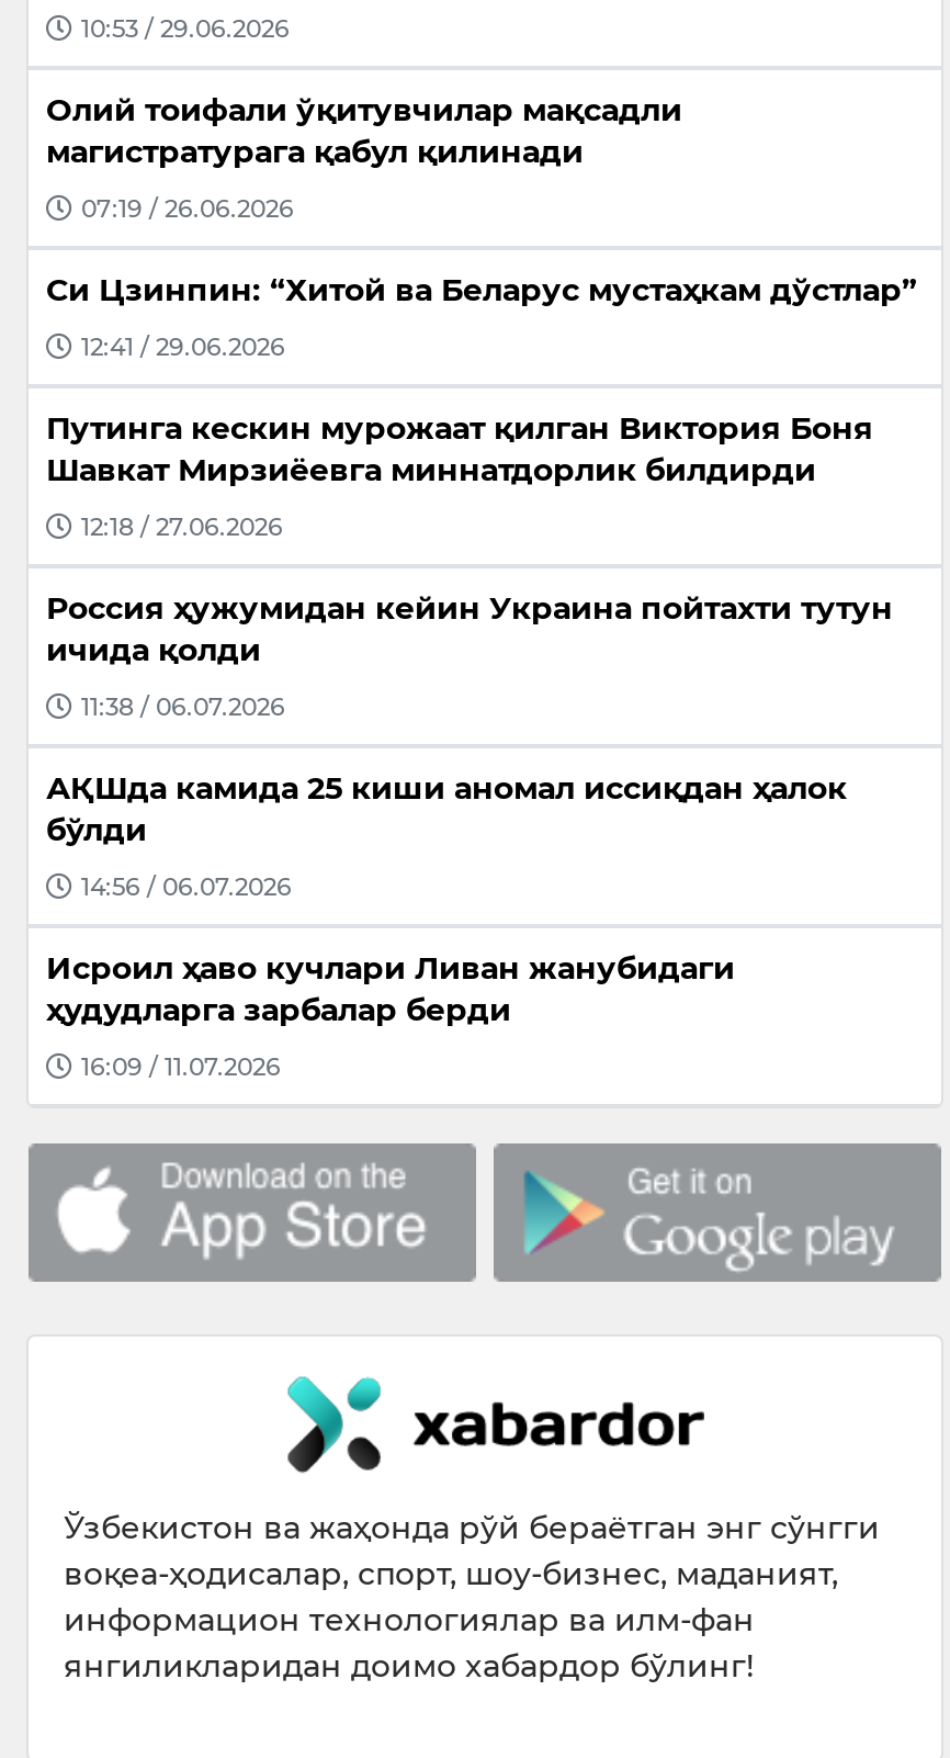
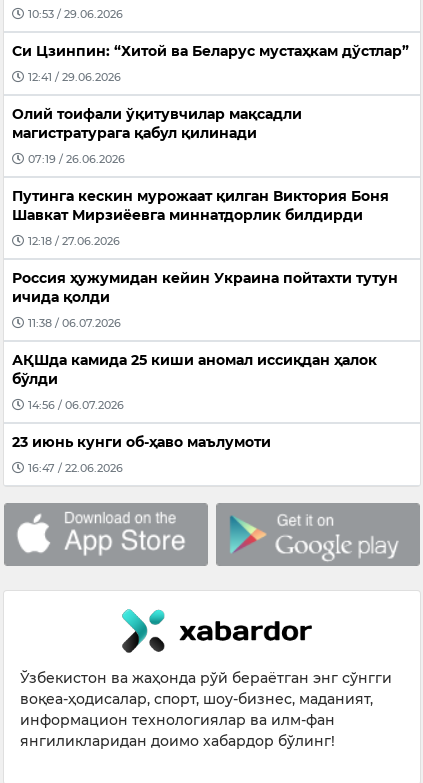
moved down: Олий тоифали ўқитувчилар мақсадли | магистратурага қабул қилинади | 07:19 / 26.06.2026

moved up: Си Цзинпин: “Хитой ва Беларус мустаҳкам дўстлар” | 12:41 / 29.06.2026

- Исроил ҳаво кучлари Ливан жанубидаги
- ҳудудларга зарбалар берди
+ 23 июнь кунги об-ҳаво маълумоти

- 16:09 / 11.07.2026
+ 16:47 / 22.06.2026
